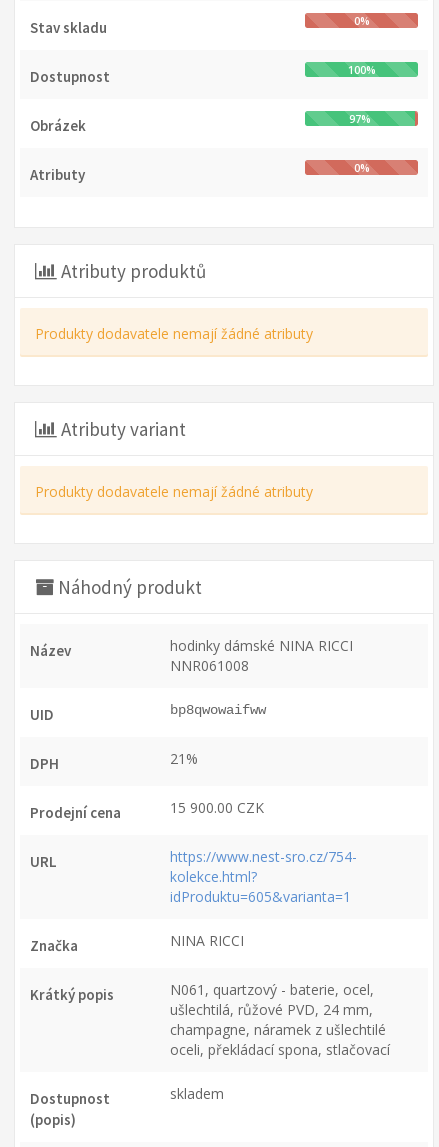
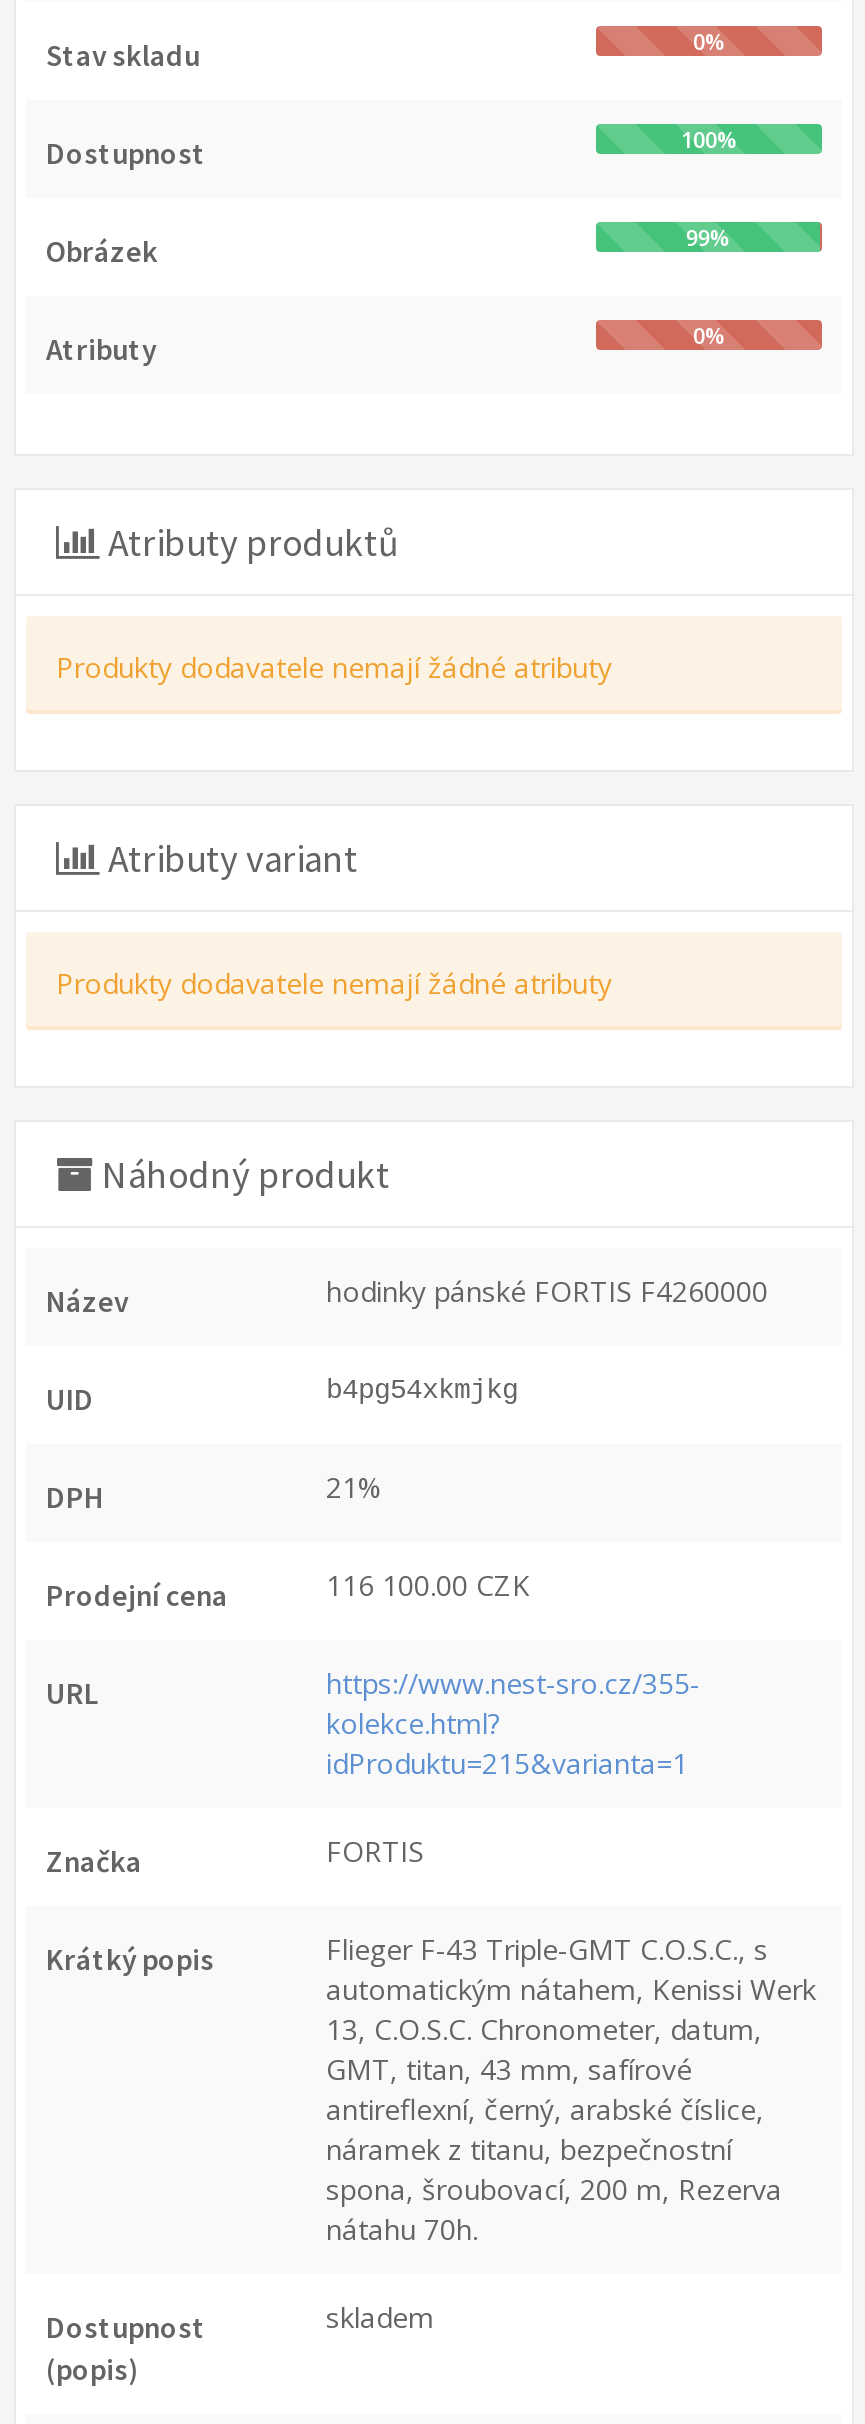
- 97%
+ 99%

- hodinky dámské NINA RICCI
- NNR061008
+ hodinky pánské FORTIS F4260000

- bp8qwowaifww
+ b4pg54xkmjkg

- 15 900.00 CZK
+ 116 100.00 CZK

- https://www.nest-sro.cz/754-
+ https://www.nest-sro.cz/355-

- idProduktu=605&varianta=1
+ idProduktu=215&varianta=1

- NINA RICCI
+ FORTIS

- N061, quartzový - baterie, ocel,
- ušlechtilá, růžové PVD, 24 mm,
- champagne, náramek z ušlechtilé
- oceli, překládací spona, stlačovací
+ Flieger F-43 Triple-GMT C.O.S.C., s
+ automatickým nátahem, Kenissi Werk
+ 13, C.O.S.C. Chronometer, datum,
+ GMT, titan, 43 mm, safírové
+ antireflexní, černý, arabské číslice,
+ náramek z titanu, bezpečnostní
+ spona, šroubovací, 200 m, Rezerva
+ nátahu 70h.
